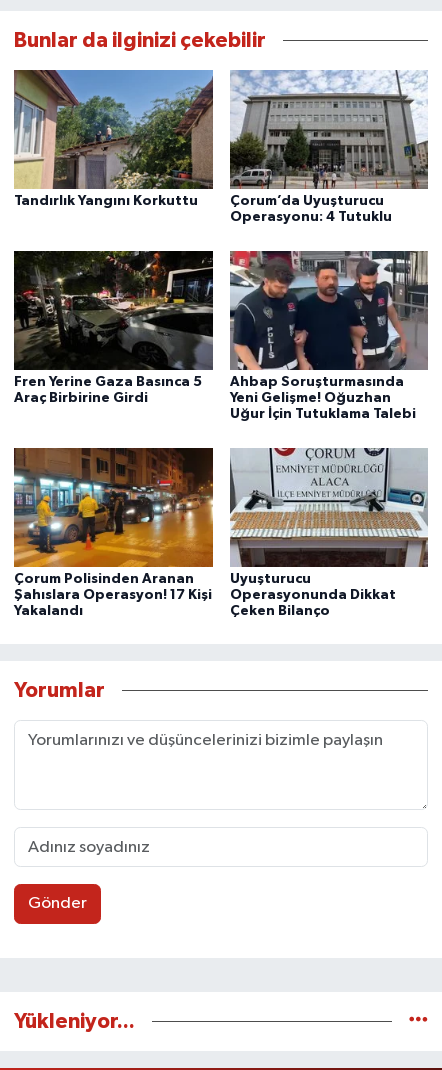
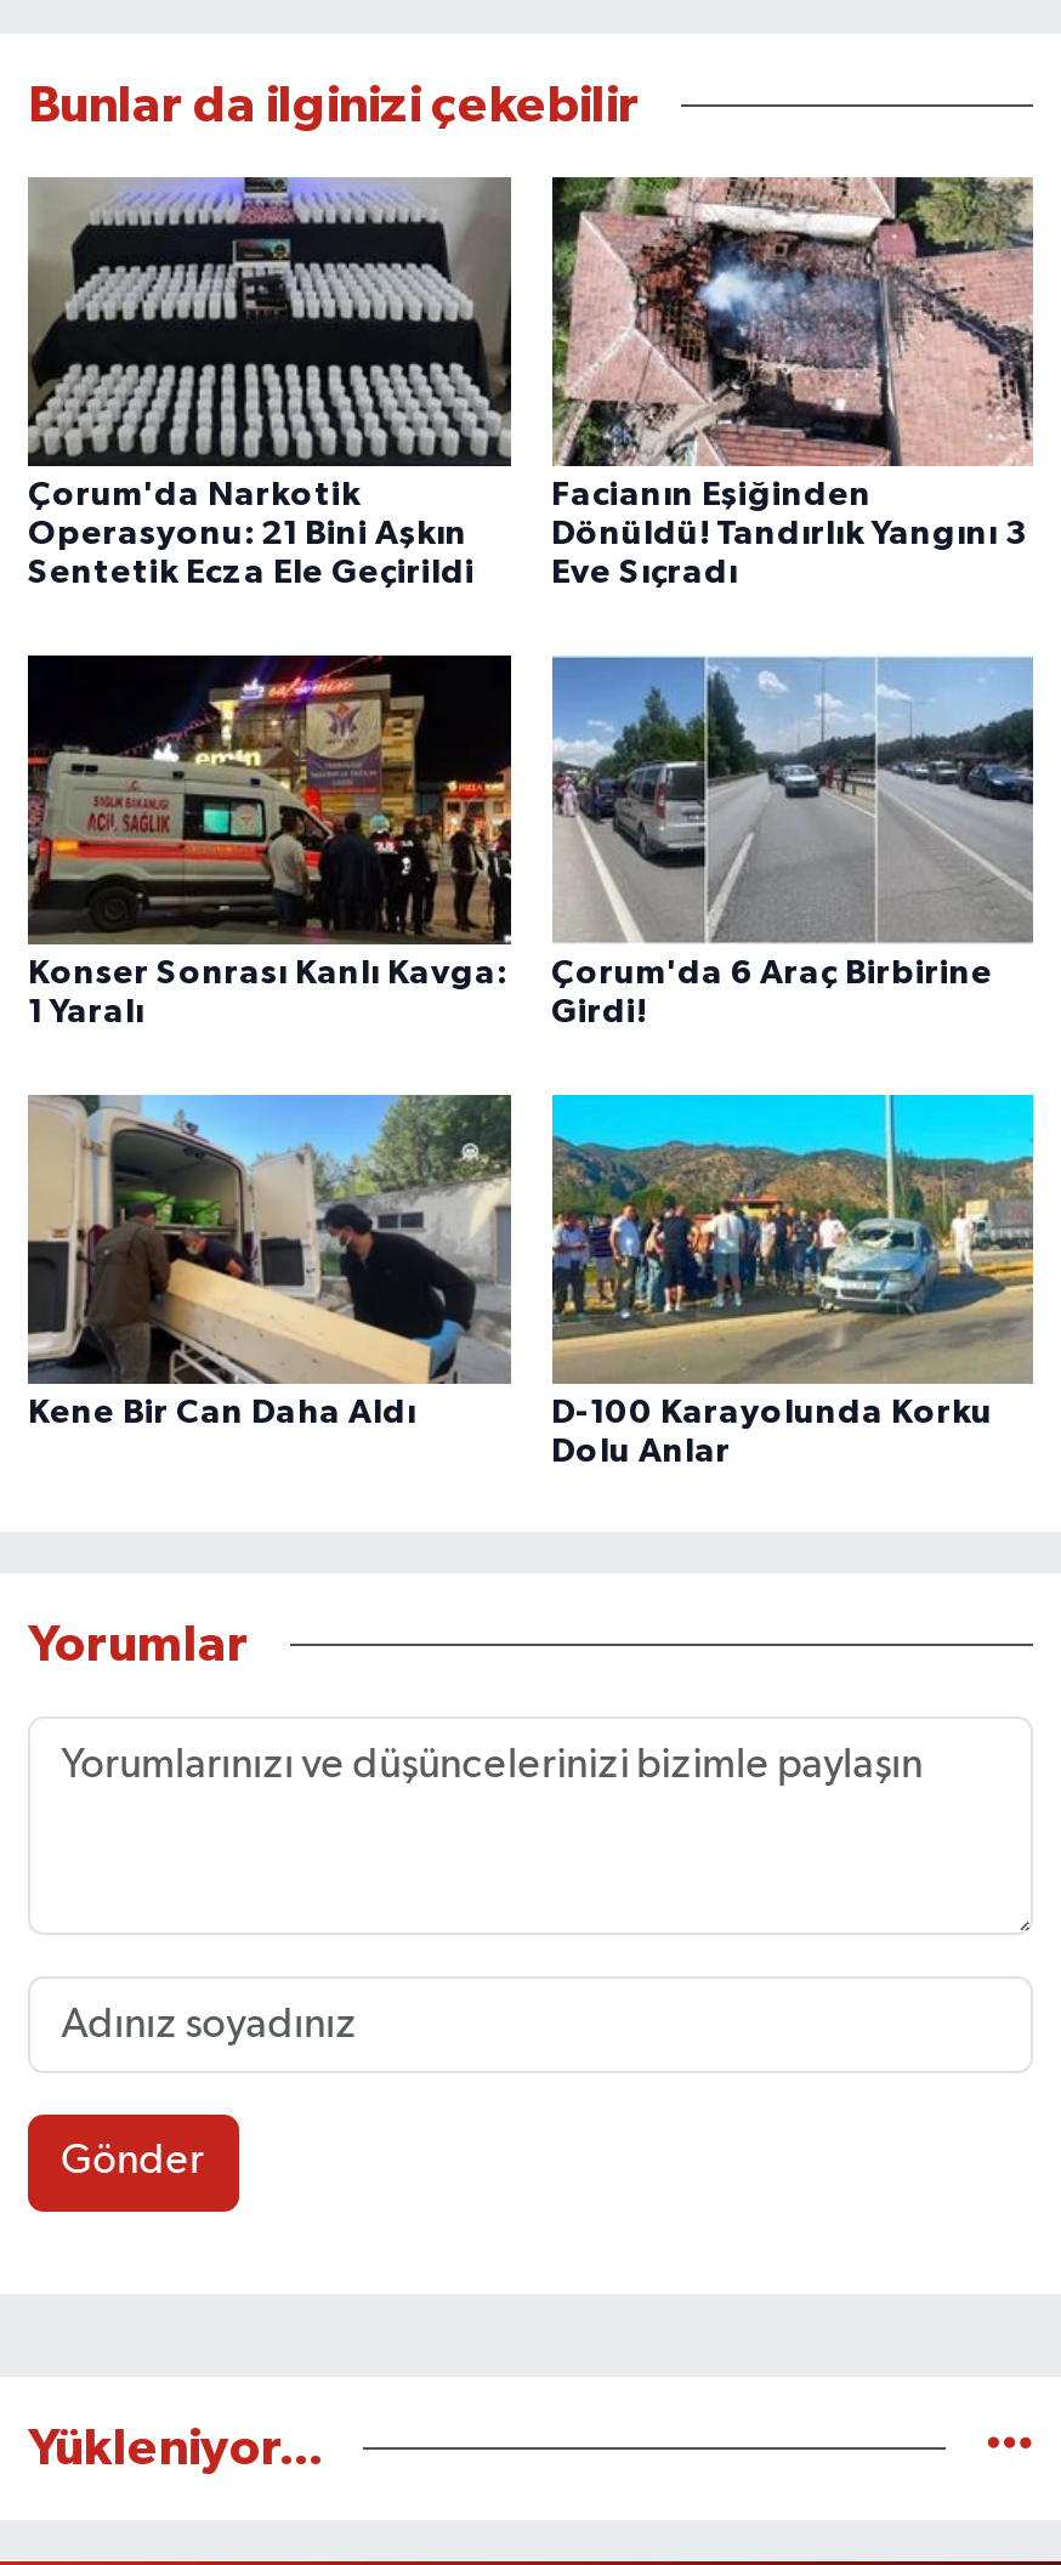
- [image]
- Tandırlık Yangını Korkuttu
- Çorum’da Uyuşturucu
- Operasyonu: 4 Tutuklu
+ [image]
+ Çorum'da Narkotik
+ Operasyonu: 21 Bini Aşkın
+ Sentetik Ecza Ele Geçirildi

- [image]
+ [image]

- [image]
- Ahbap Soruşturmasında
- Yeni Gelişme! Oğuzhan
- Uğur İçin Tutuklama Talebi
+ [image]
+ Konser Sonrası Kanlı Kavga:
+ 1 Yaralı

- [image]
+ [image]

- Fren Yerine Gaza Basınca 5
- Araç Birbirine Girdi
+ Facianın Eşiğinden
+ Dönüldü! Tandırlık Yangını 3
+ Eve Sıçradı

- [image]
- Uyuşturucu
- Operasyonunda Dikkat
- Çeken Bilanço
+ [image]
+ Kene Bir Can Daha Aldı
+ D-100 Karayolunda Korku
+ Dolu Anlar

- [image]
+ [image]

- Çorum Polisinden Aranan
- Şahıslara Operasyon! 17 Kişi
- Yakalandı
+ Çorum'da 6 Araç Birbirine
+ Girdi!
